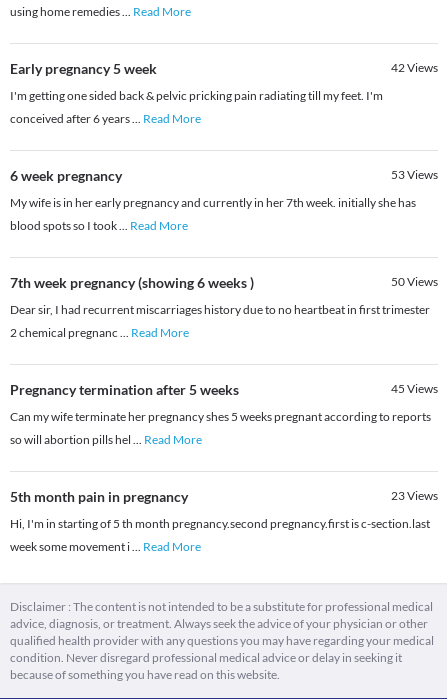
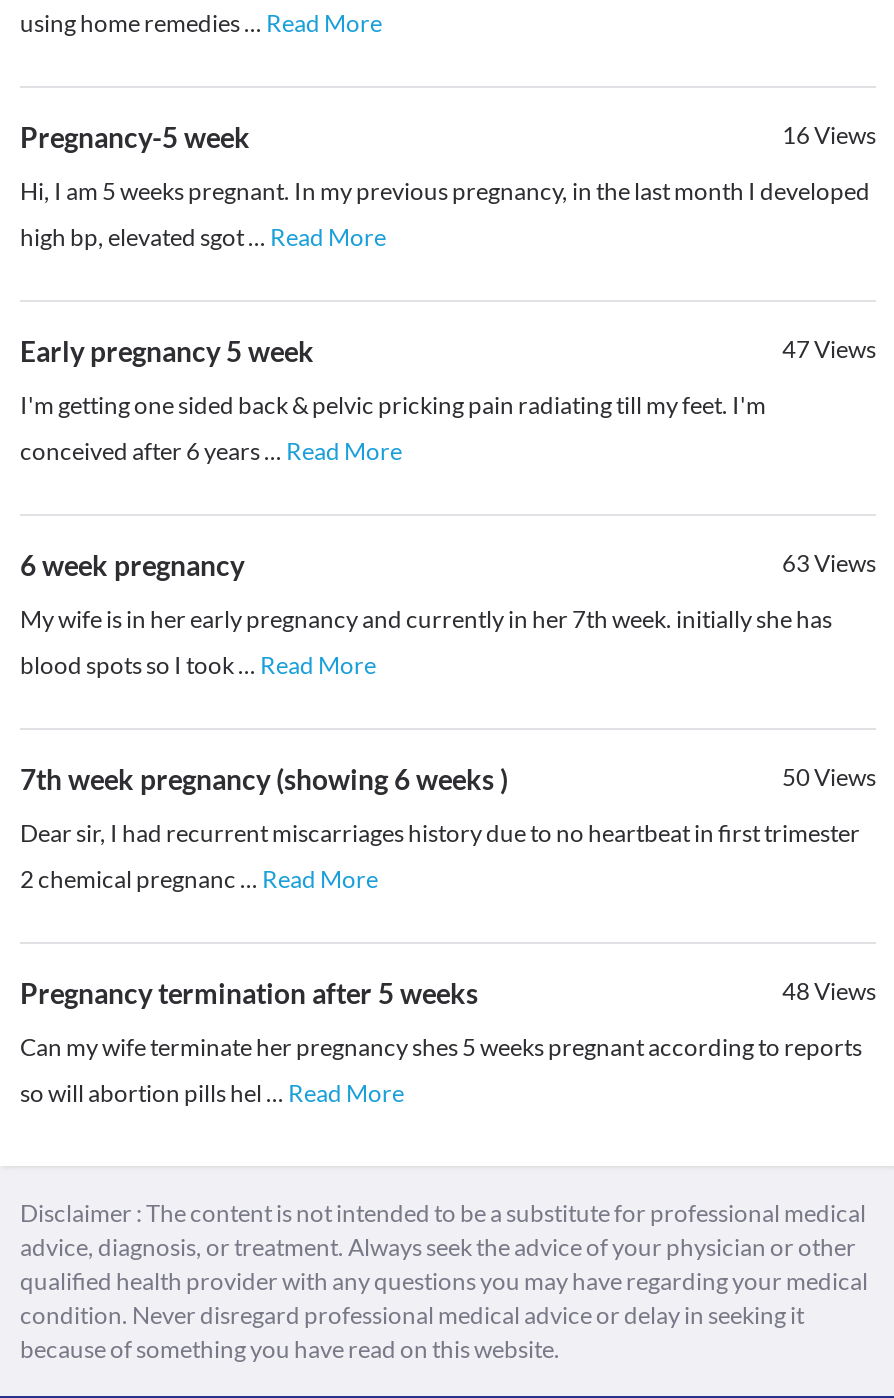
+ Pregnancy-5 week
+ 16Views
+ Hi, I am 5 weeks pregnant. In my previous pregnancy, in the last month I developed
+ high bp, elevated sgot... Read More

moved down: Early pregnancy 5 week | I'm getting one sided back & pelvic pricking pain radiating till my feet. I'm | conceived after 6 years... Read More | ... | Can my wife terminate her pregnancy shes 5 weeks pregnant according to reports | so will abortion pills hel... Read More

- 42Views
+ 47Views

- 53Views
+ 63Views

- 45Views
+ 48Views

- 5th month pain in pregnancy
- 23Views
- Hi, I'm in starting of 5 th month pregnancy.second pregnancy.first is c-section.last
- week some movement i... Read More
